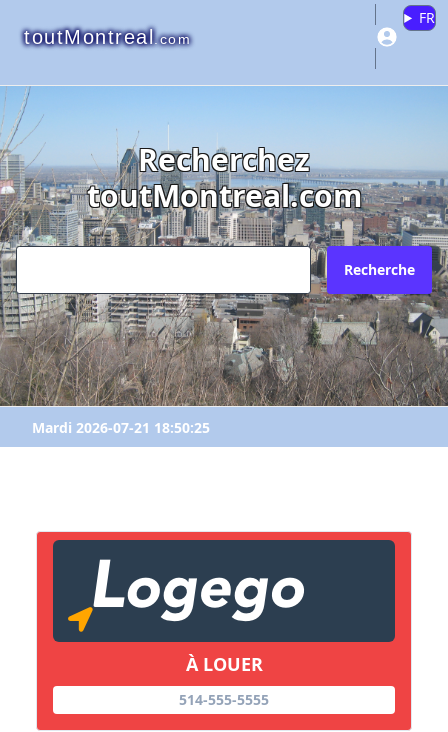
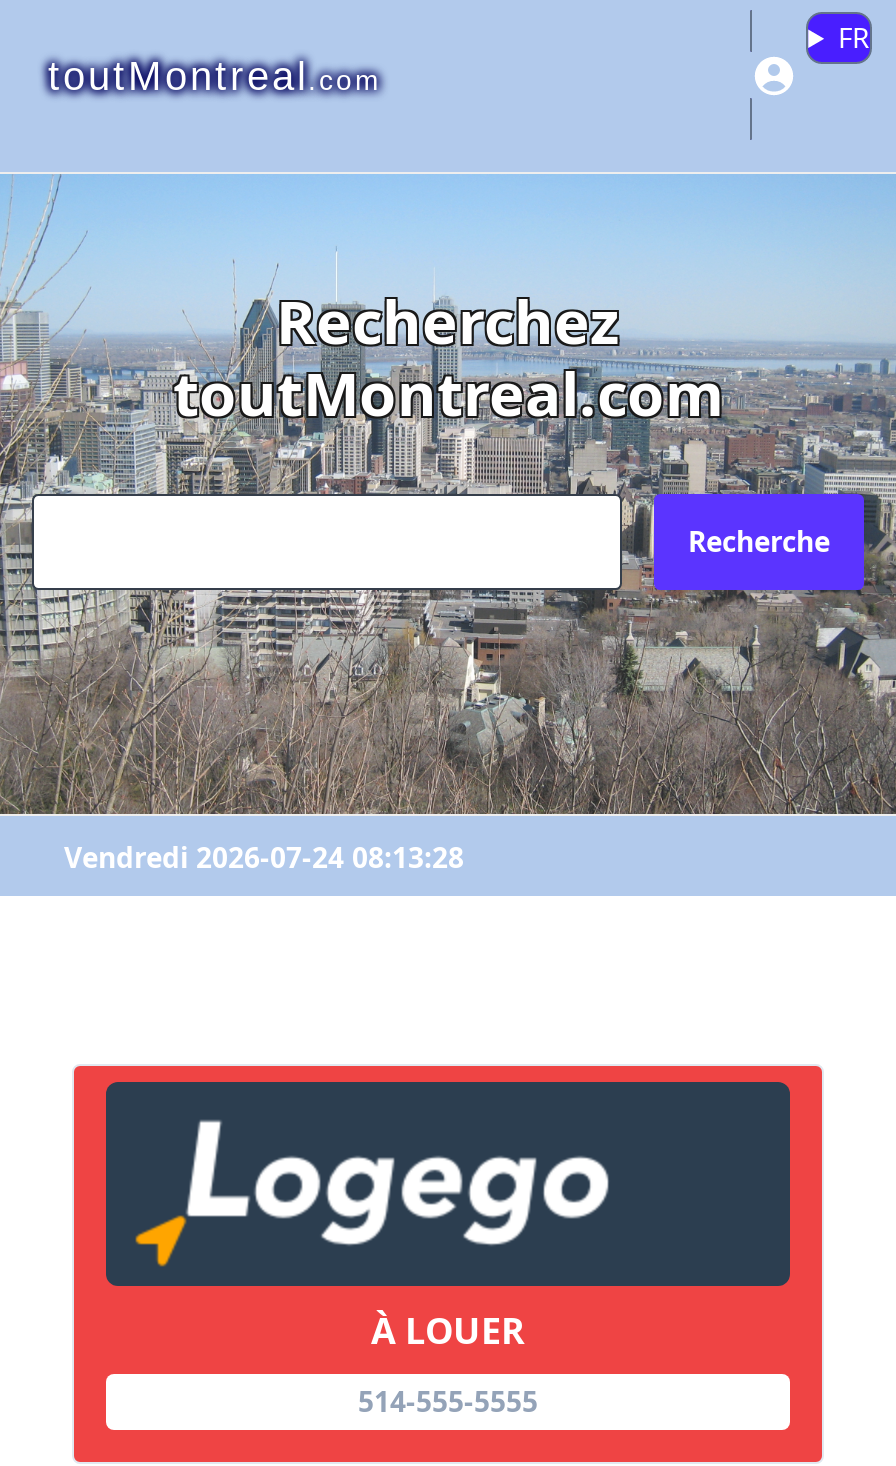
- Mardi 2026-07-21 18:50:25
+ Vendredi 2026-07-24 08:13:28
